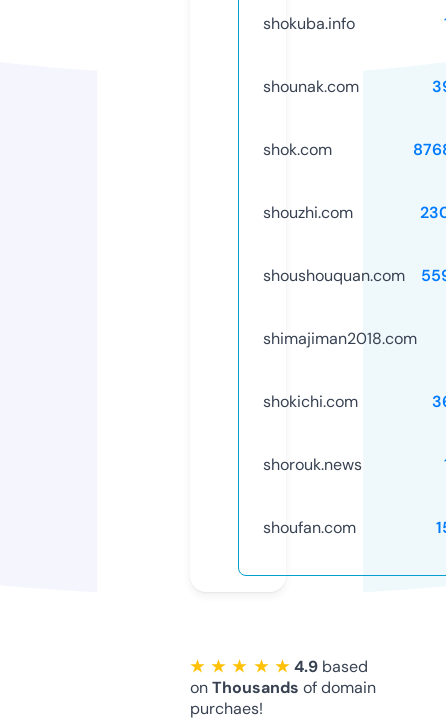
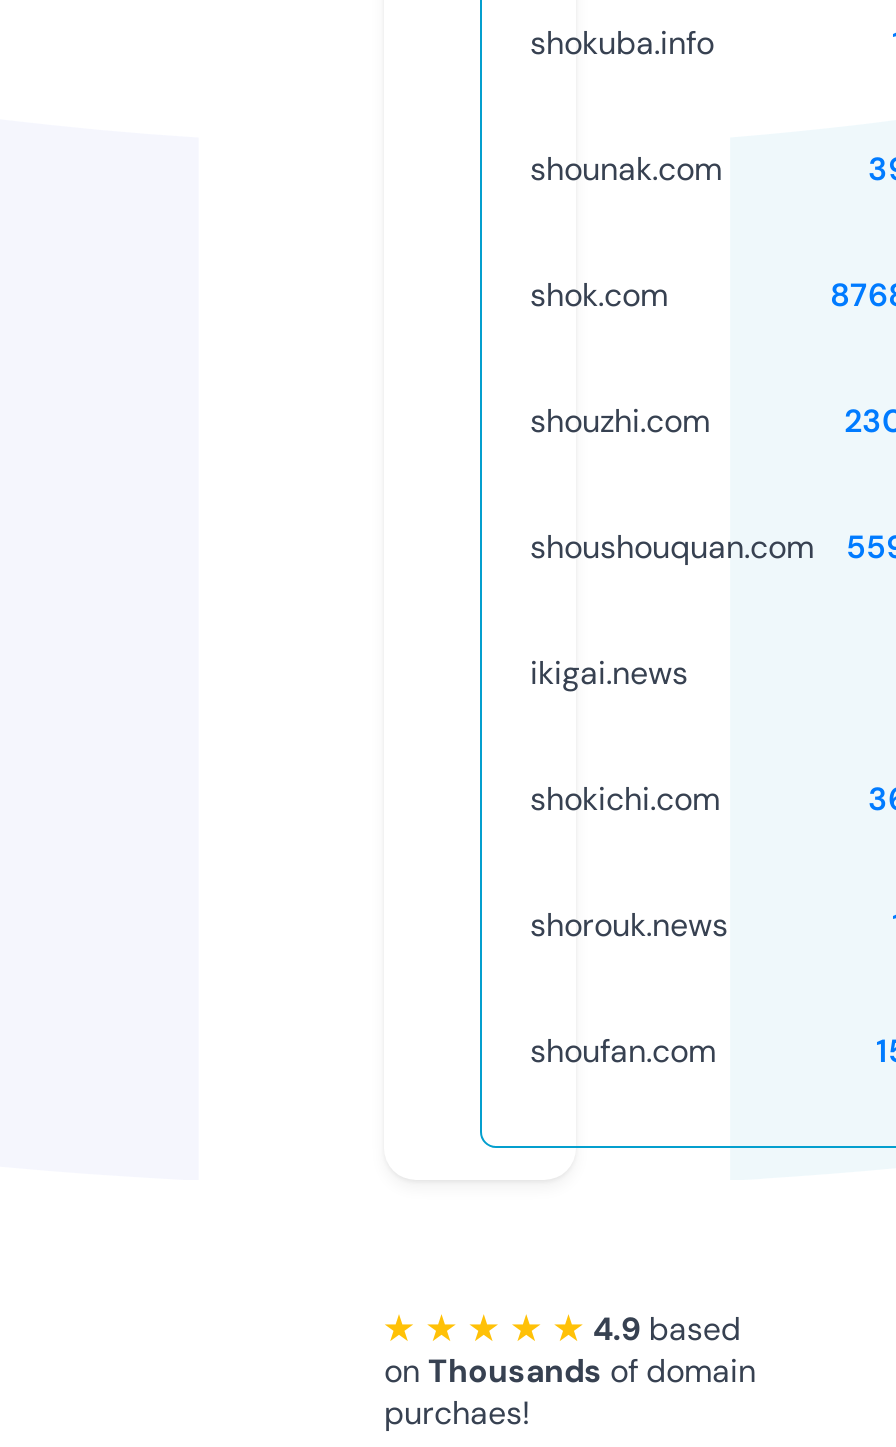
- shimajiman2018.com
+ ikigai.news
